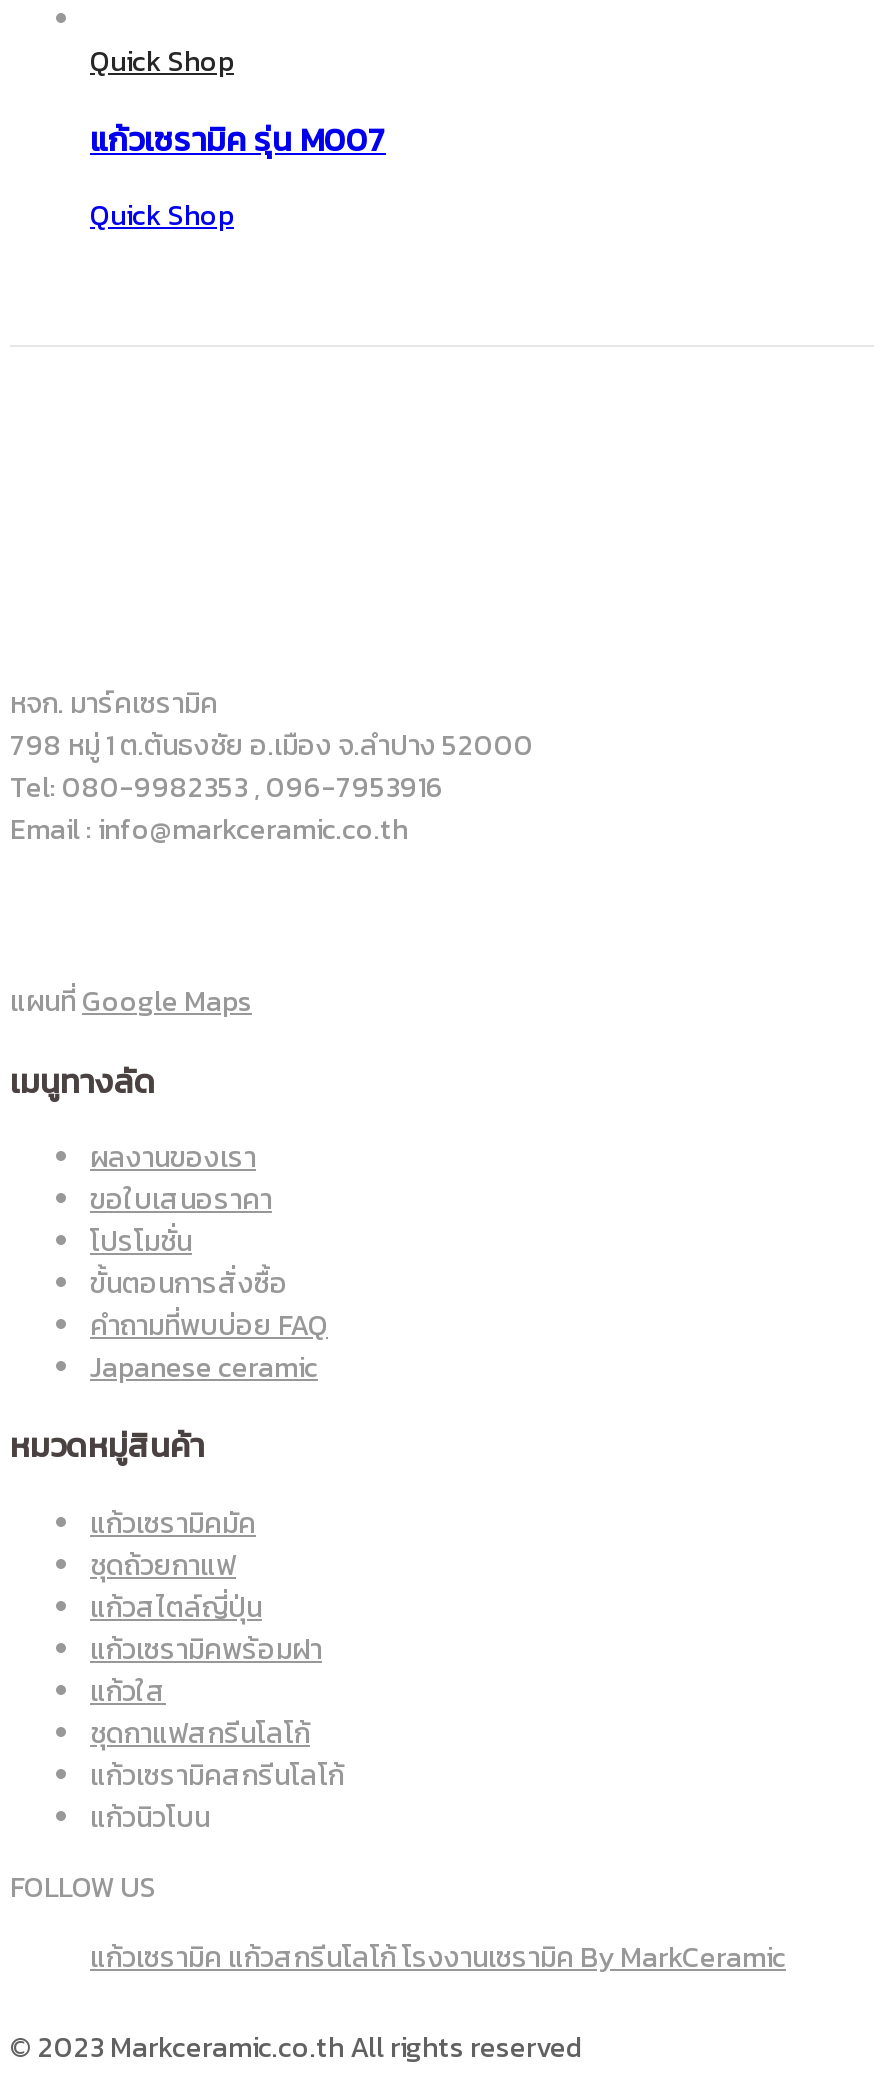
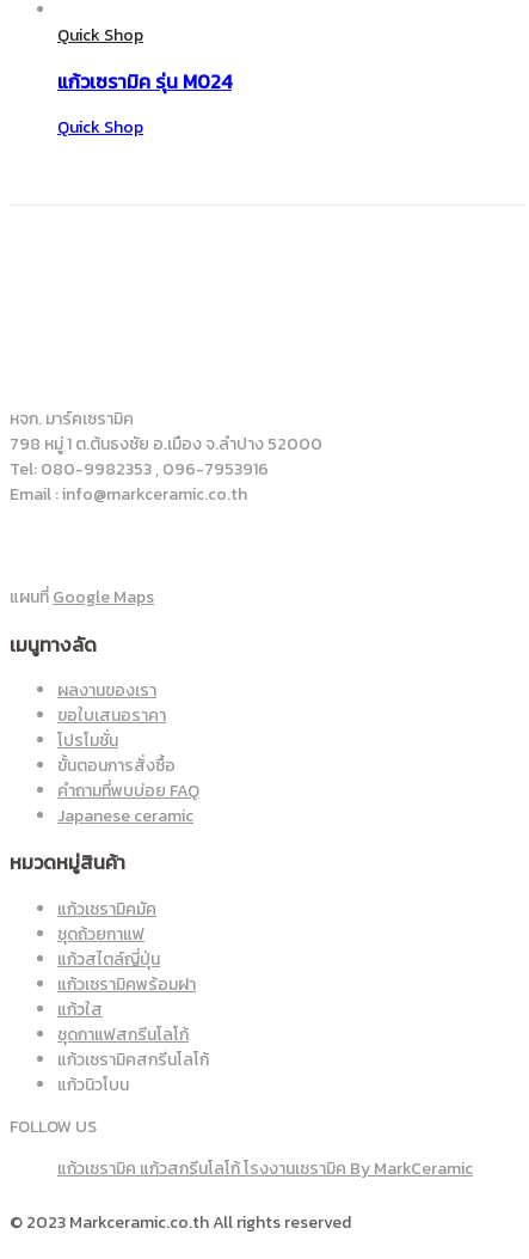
- แก้วเซรามิค รุ่น M007
+ แก้วเซรามิค รุ่น M024
